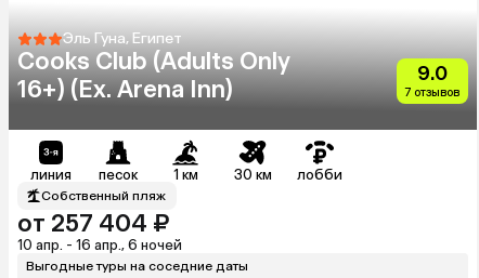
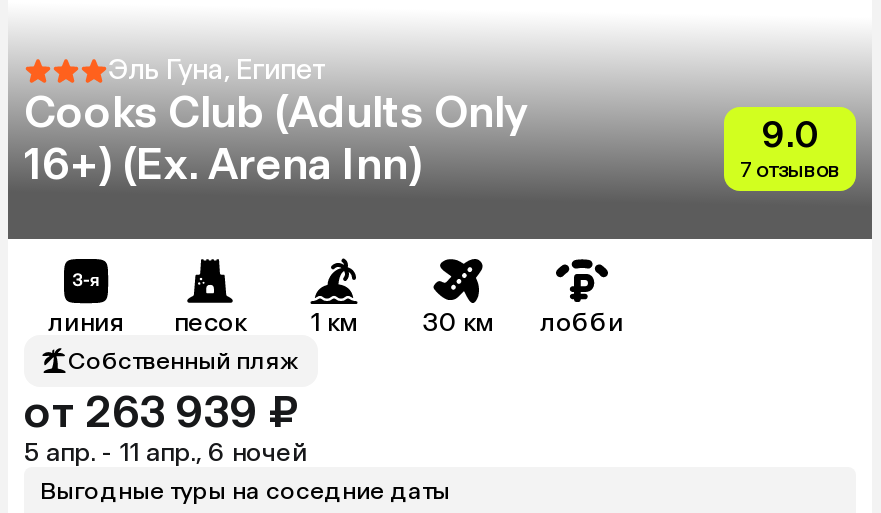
- от 257 404 ₽
+ от 263 939 ₽

- 10 апр. - 16 апр., 6 ночей
+ 5 апр. - 11 апр., 6 ночей
